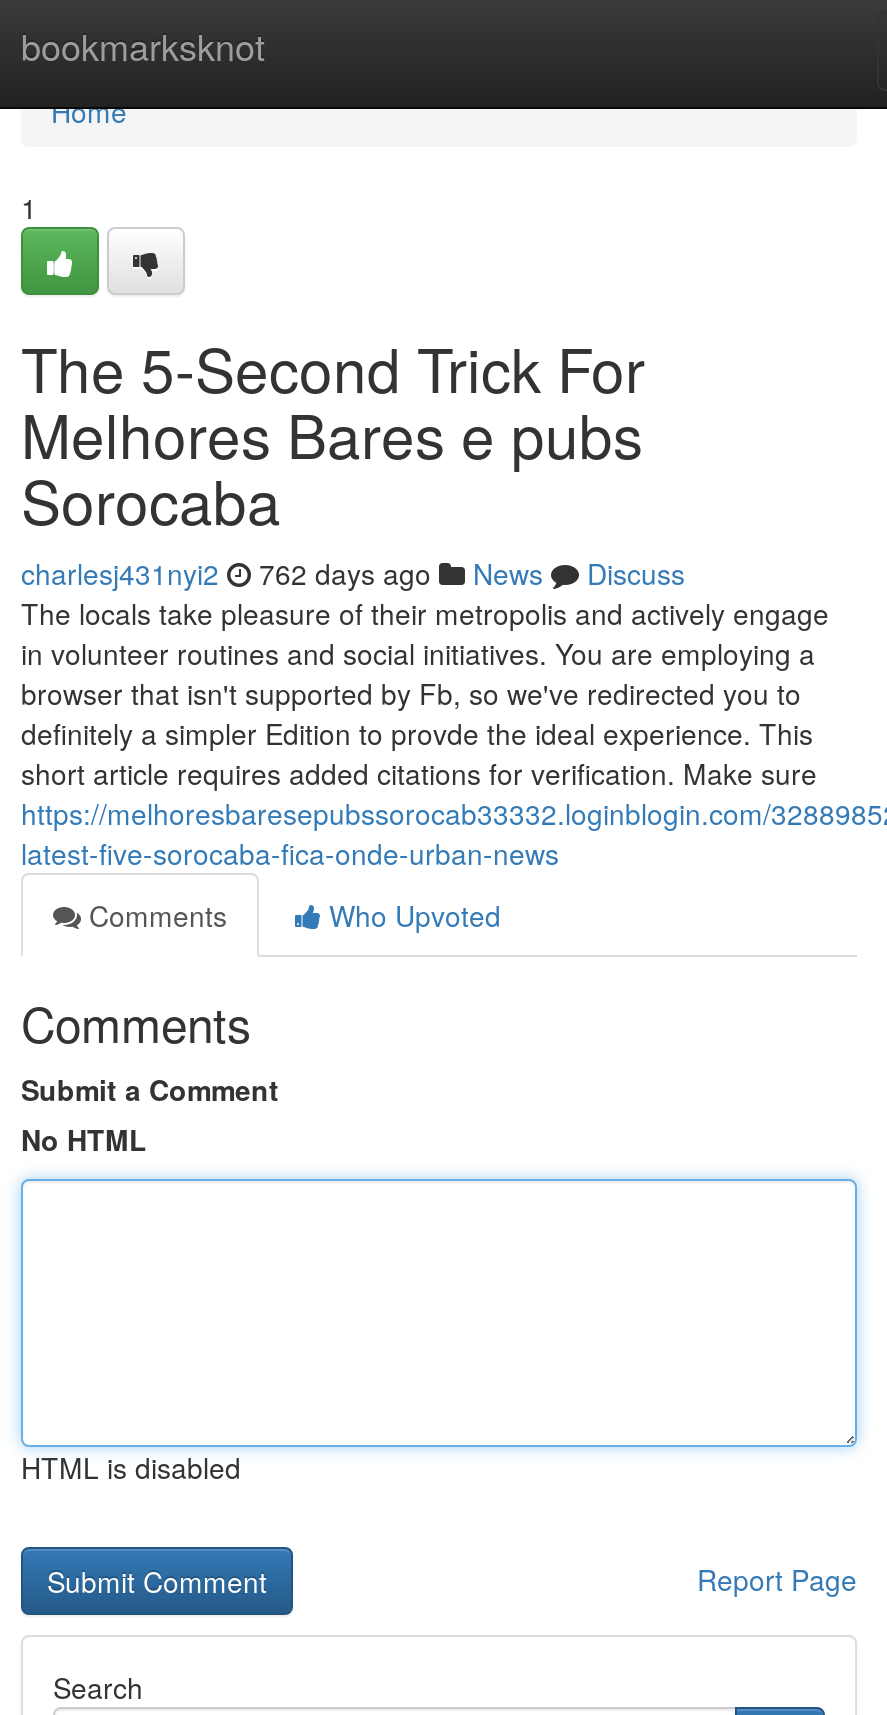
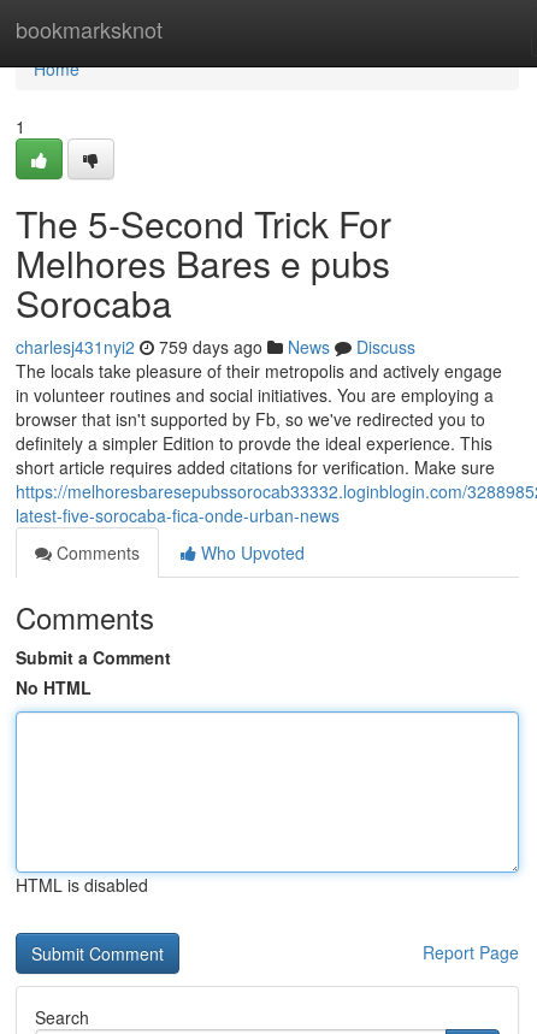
- charlesj431nyi2 762 days ago News Discuss
+ charlesj431nyi2 759 days ago News Discuss
